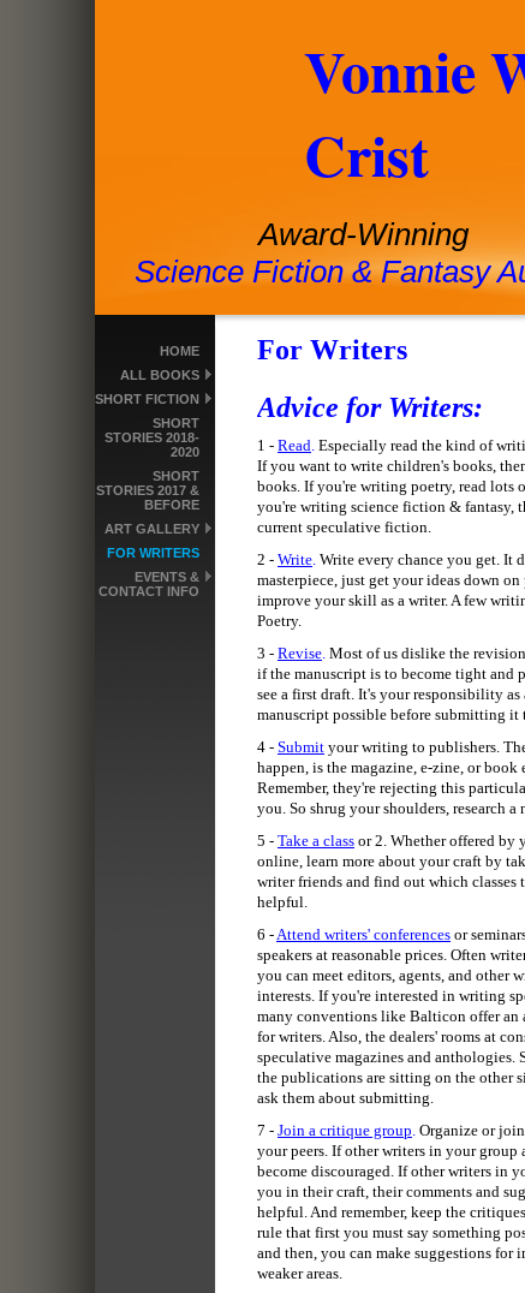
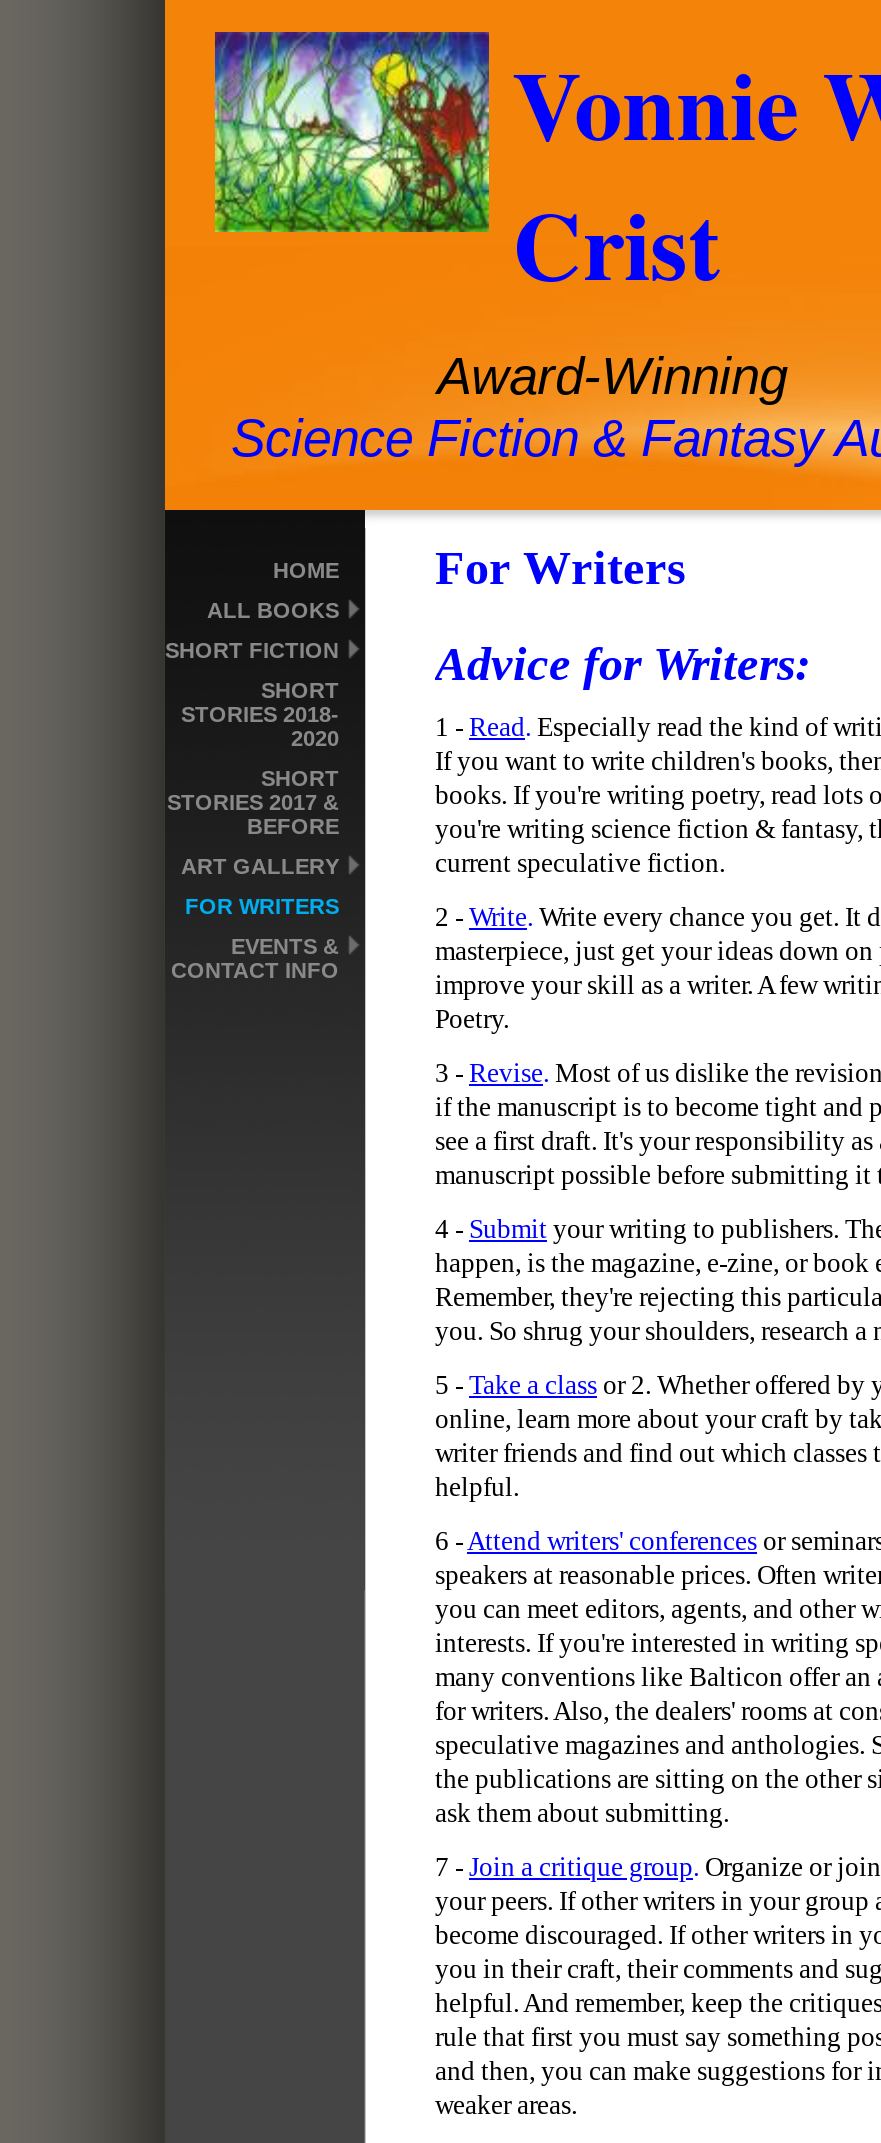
+ [image]
